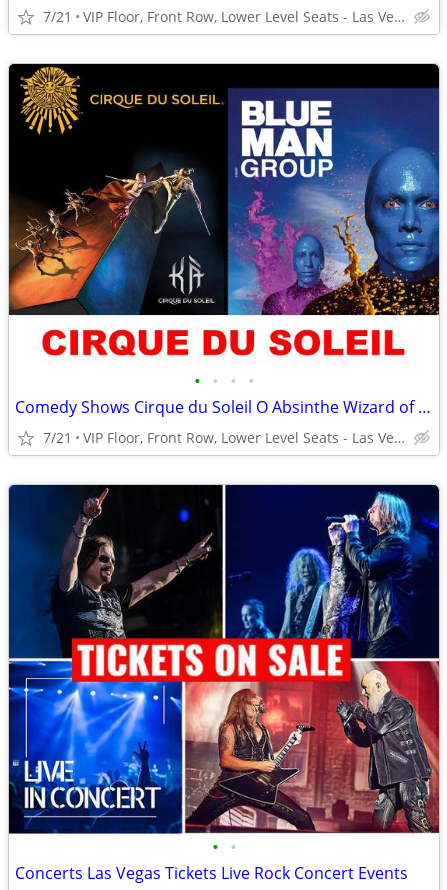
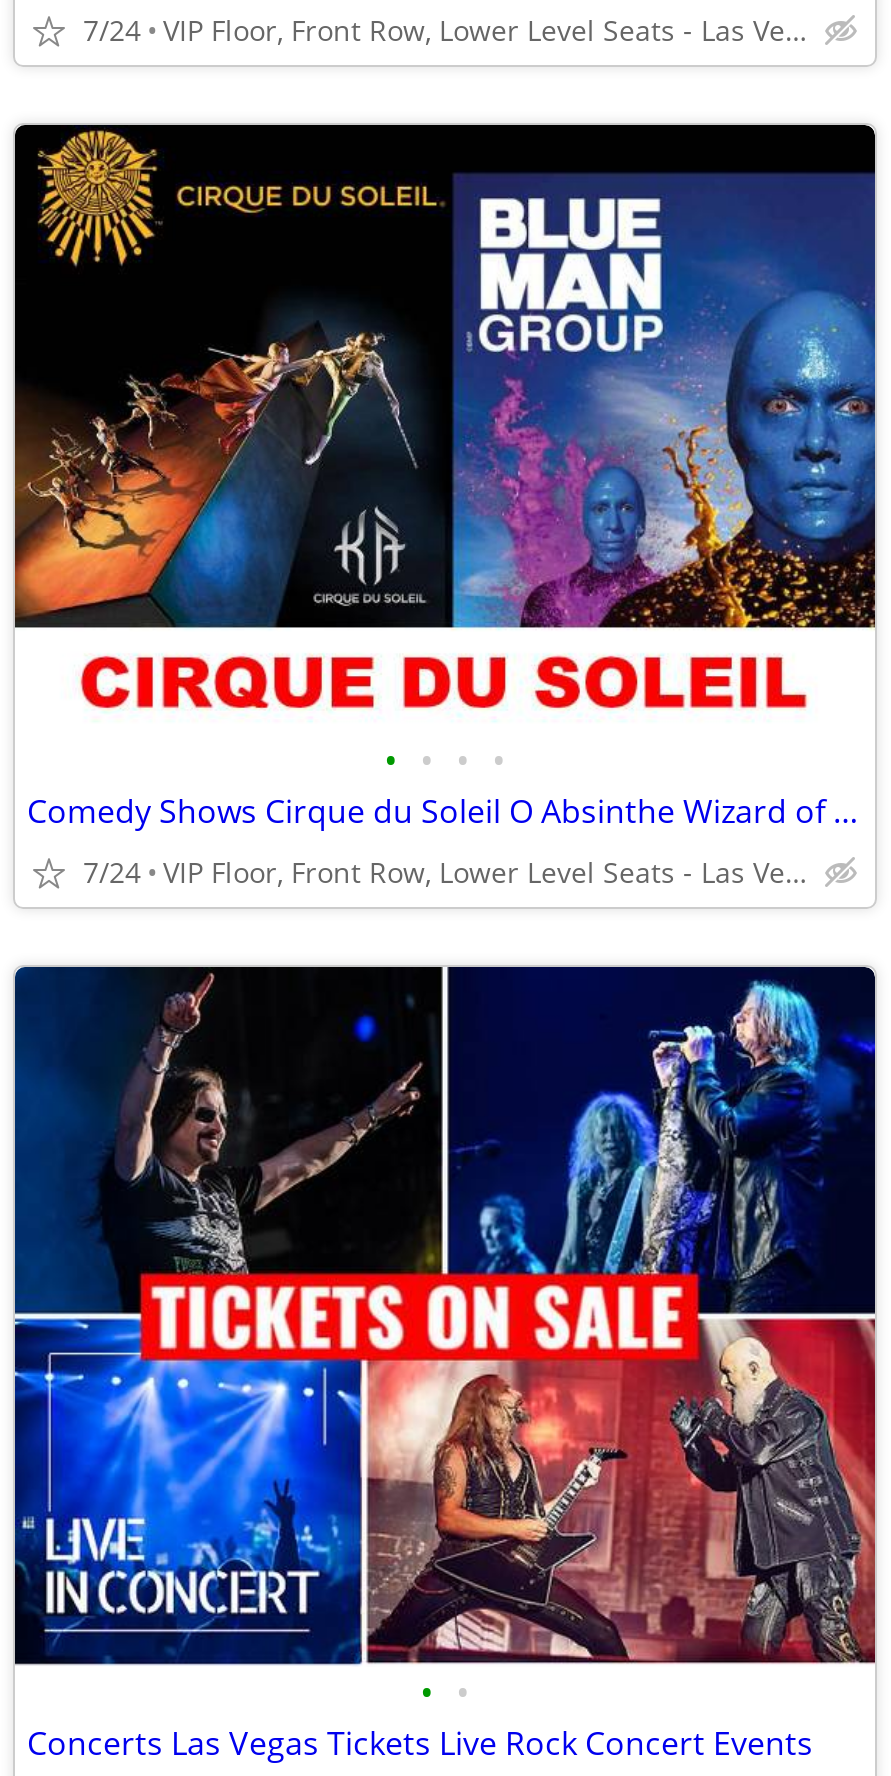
- 7/21
+ 7/24

- 7/21
+ 7/24
